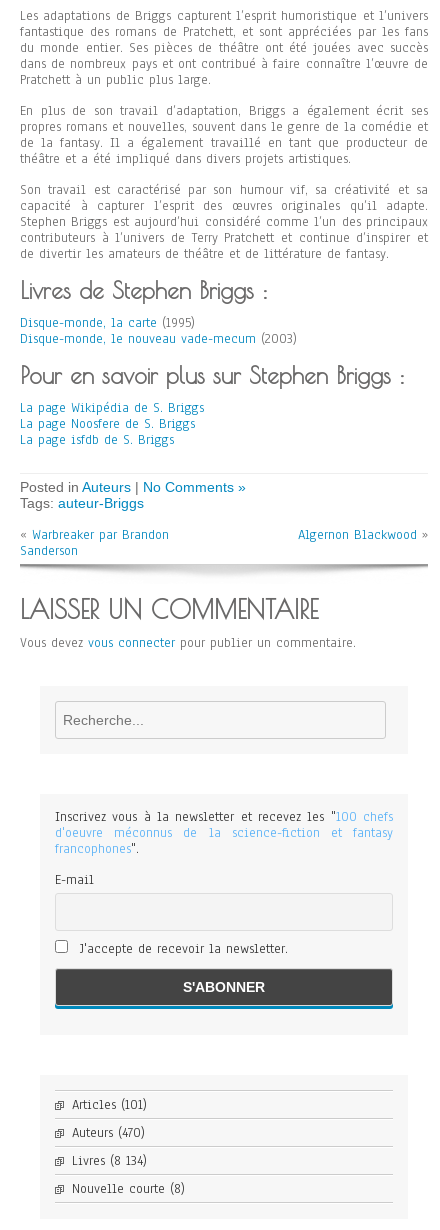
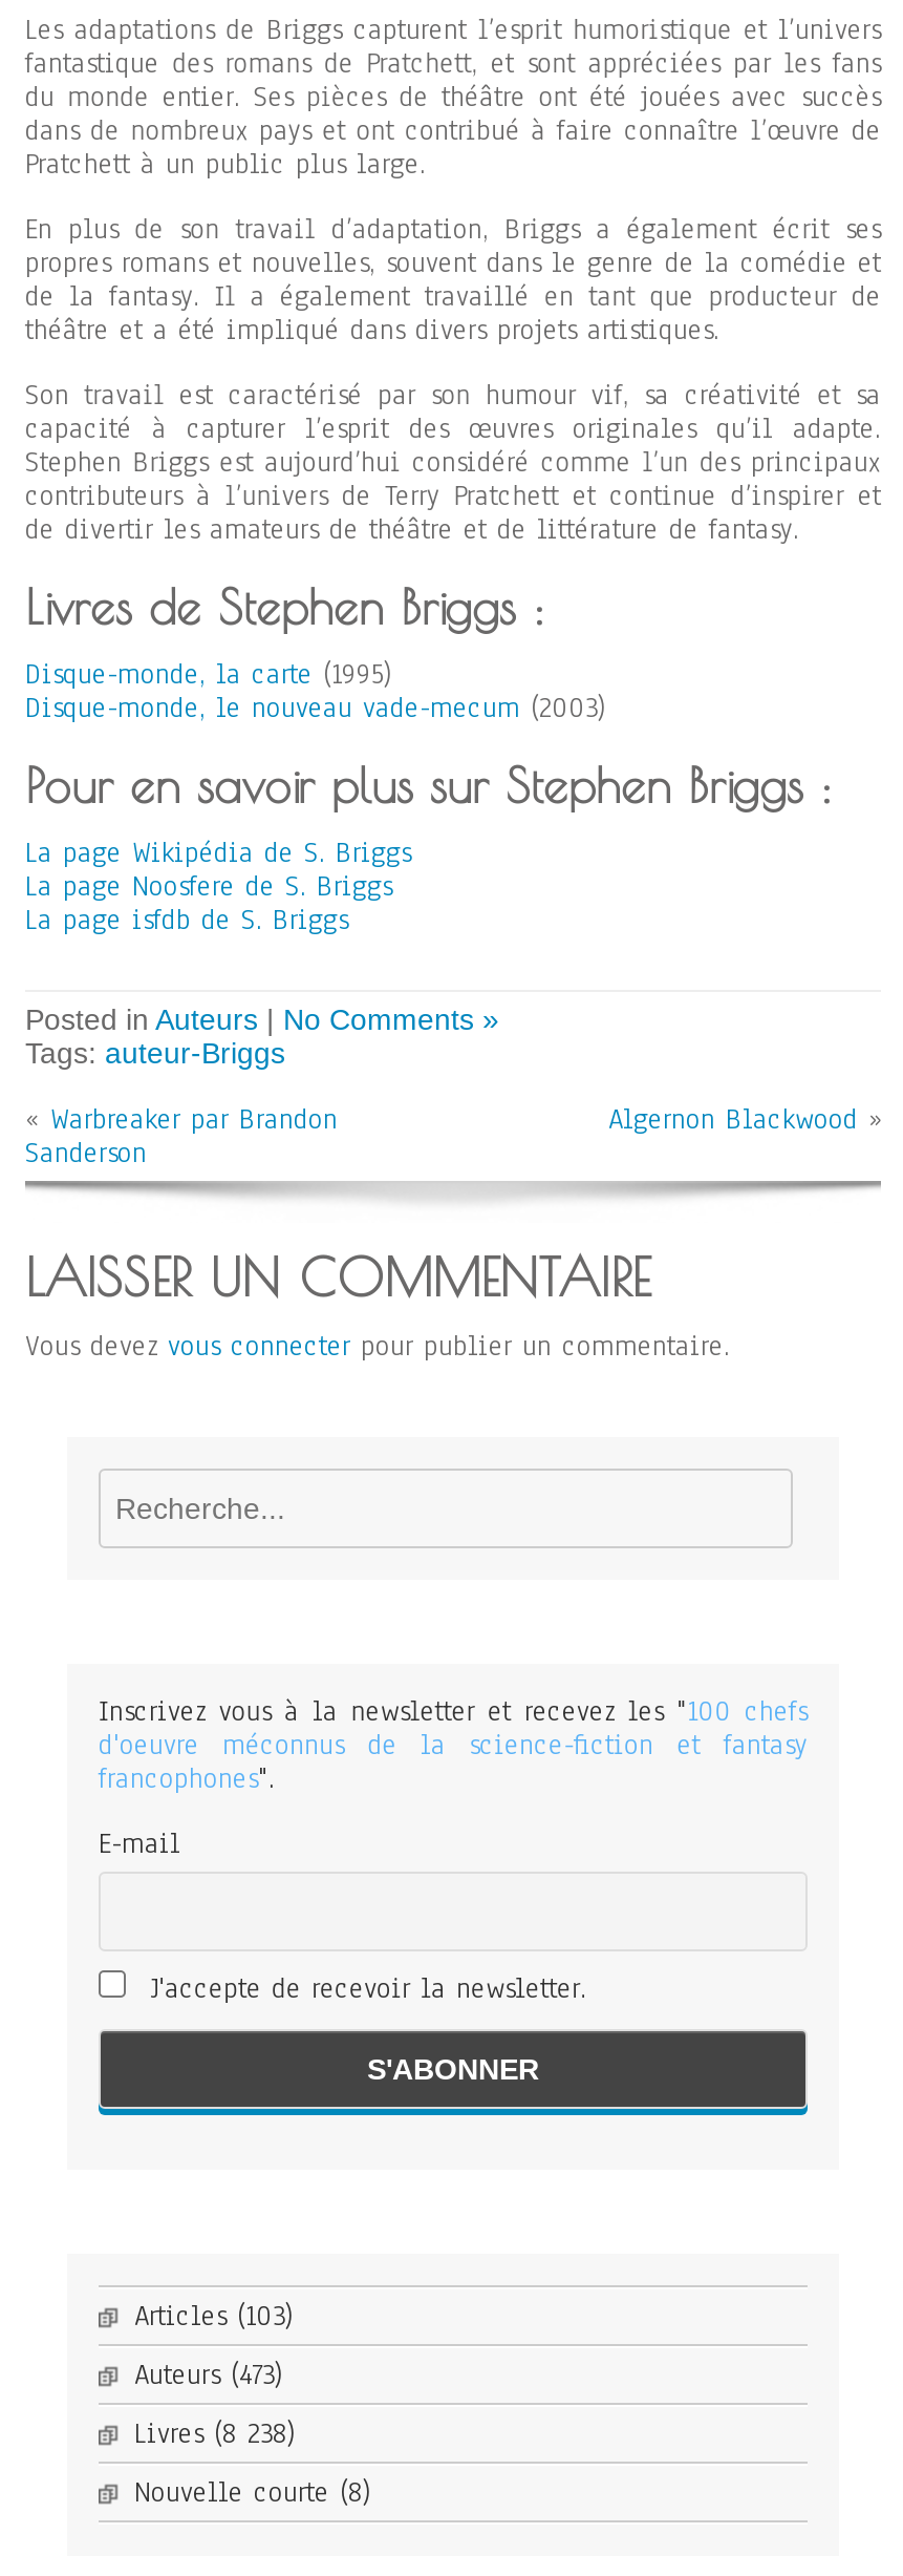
- Articles (101)
+ Articles (103)

- Auteurs (470)
+ Auteurs (473)

- Livres (8 134)
+ Livres (8 238)
